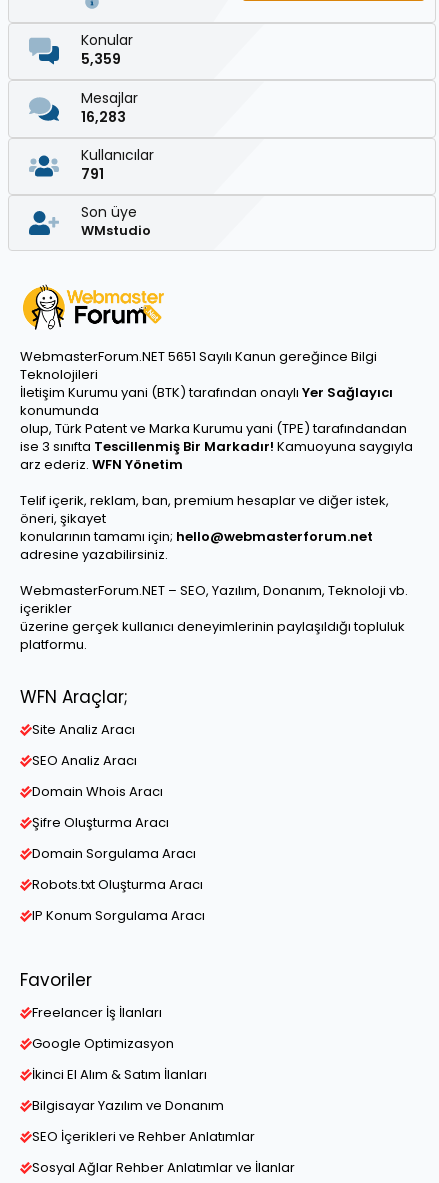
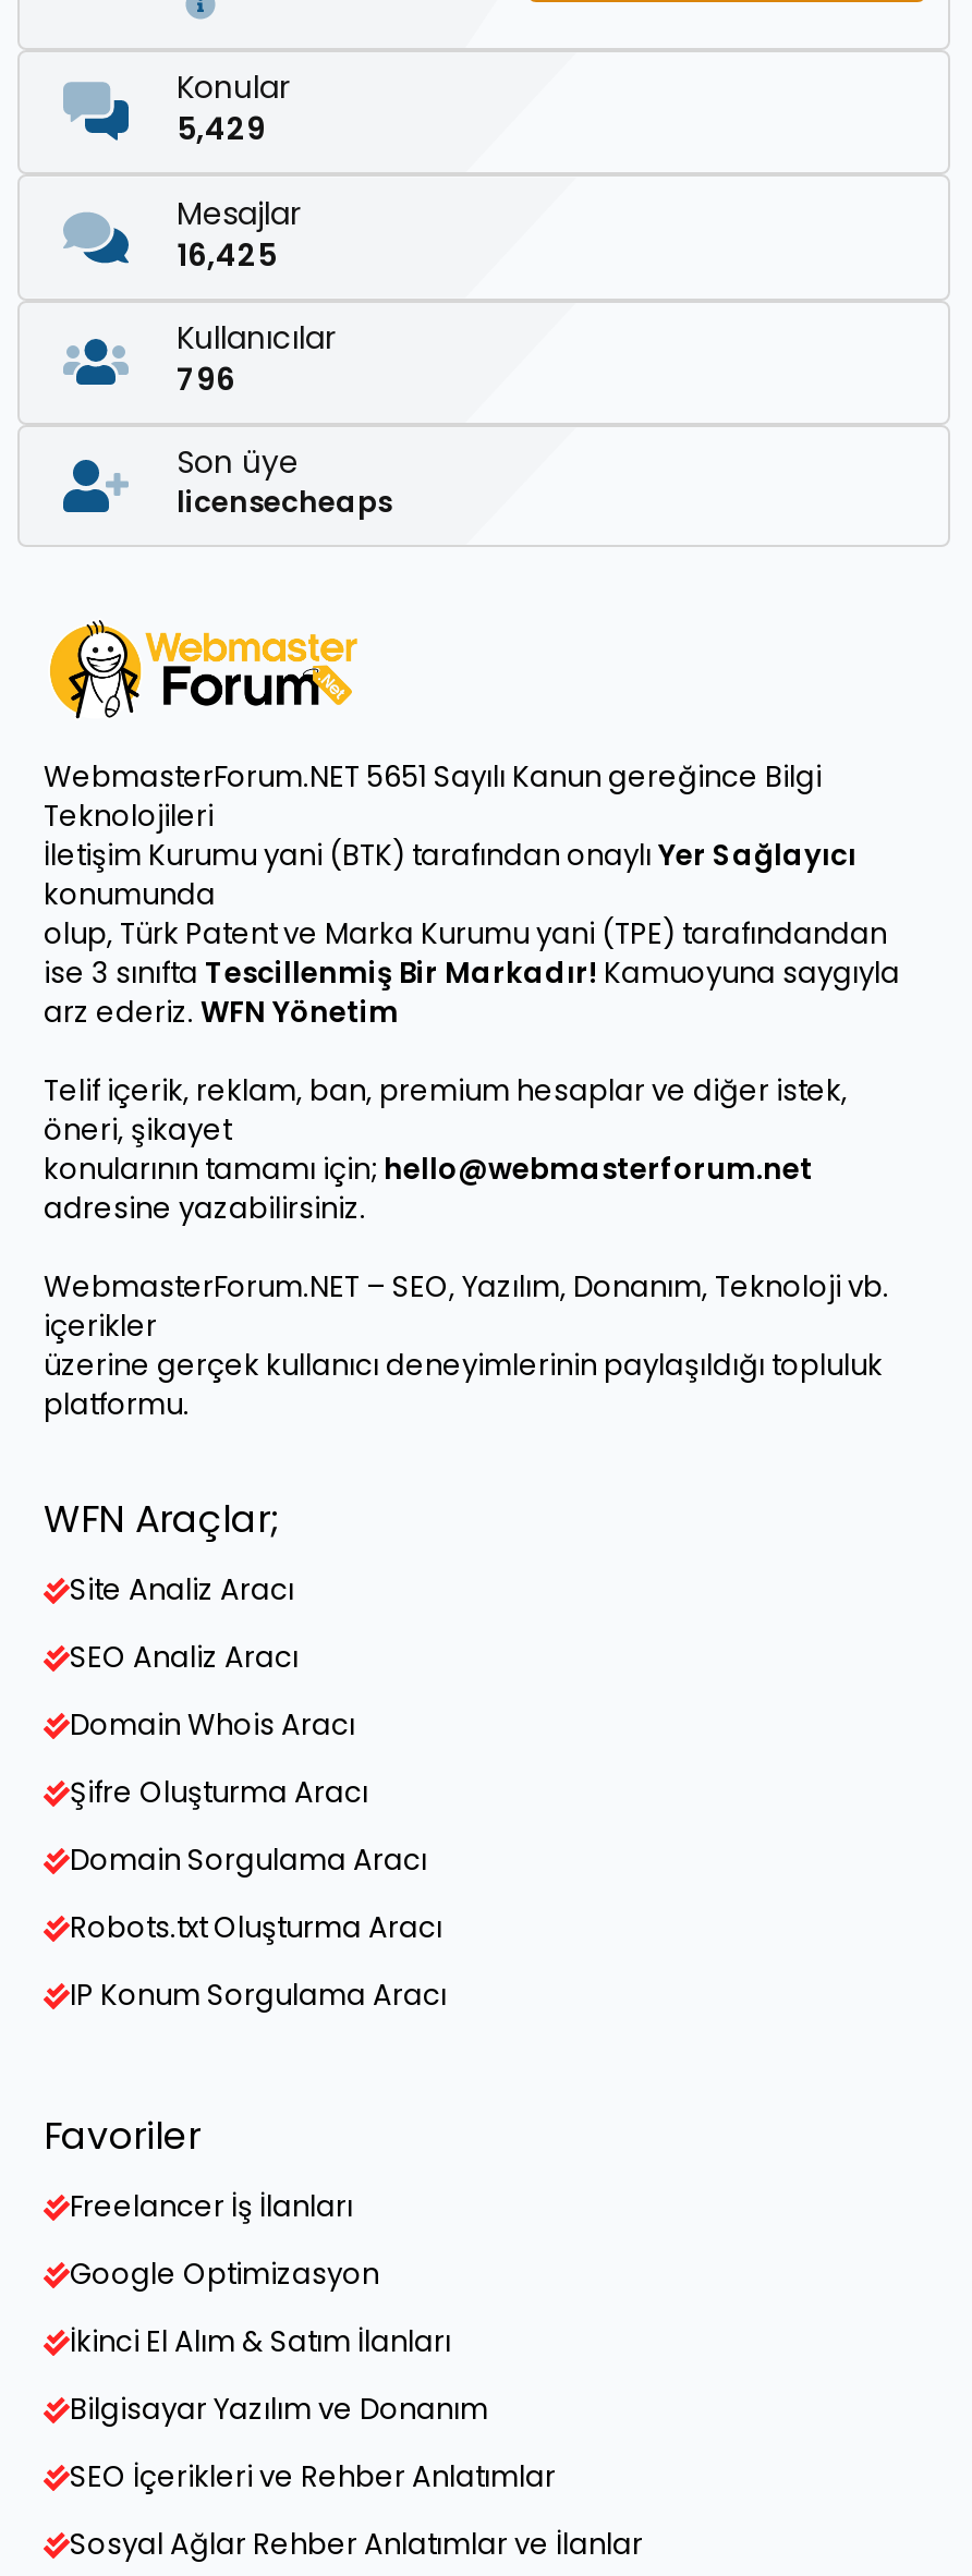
- 5,359
+ 5,429

- 16,283
+ 16,425

- 791
+ 796

- WMstudio
+ licensecheaps
